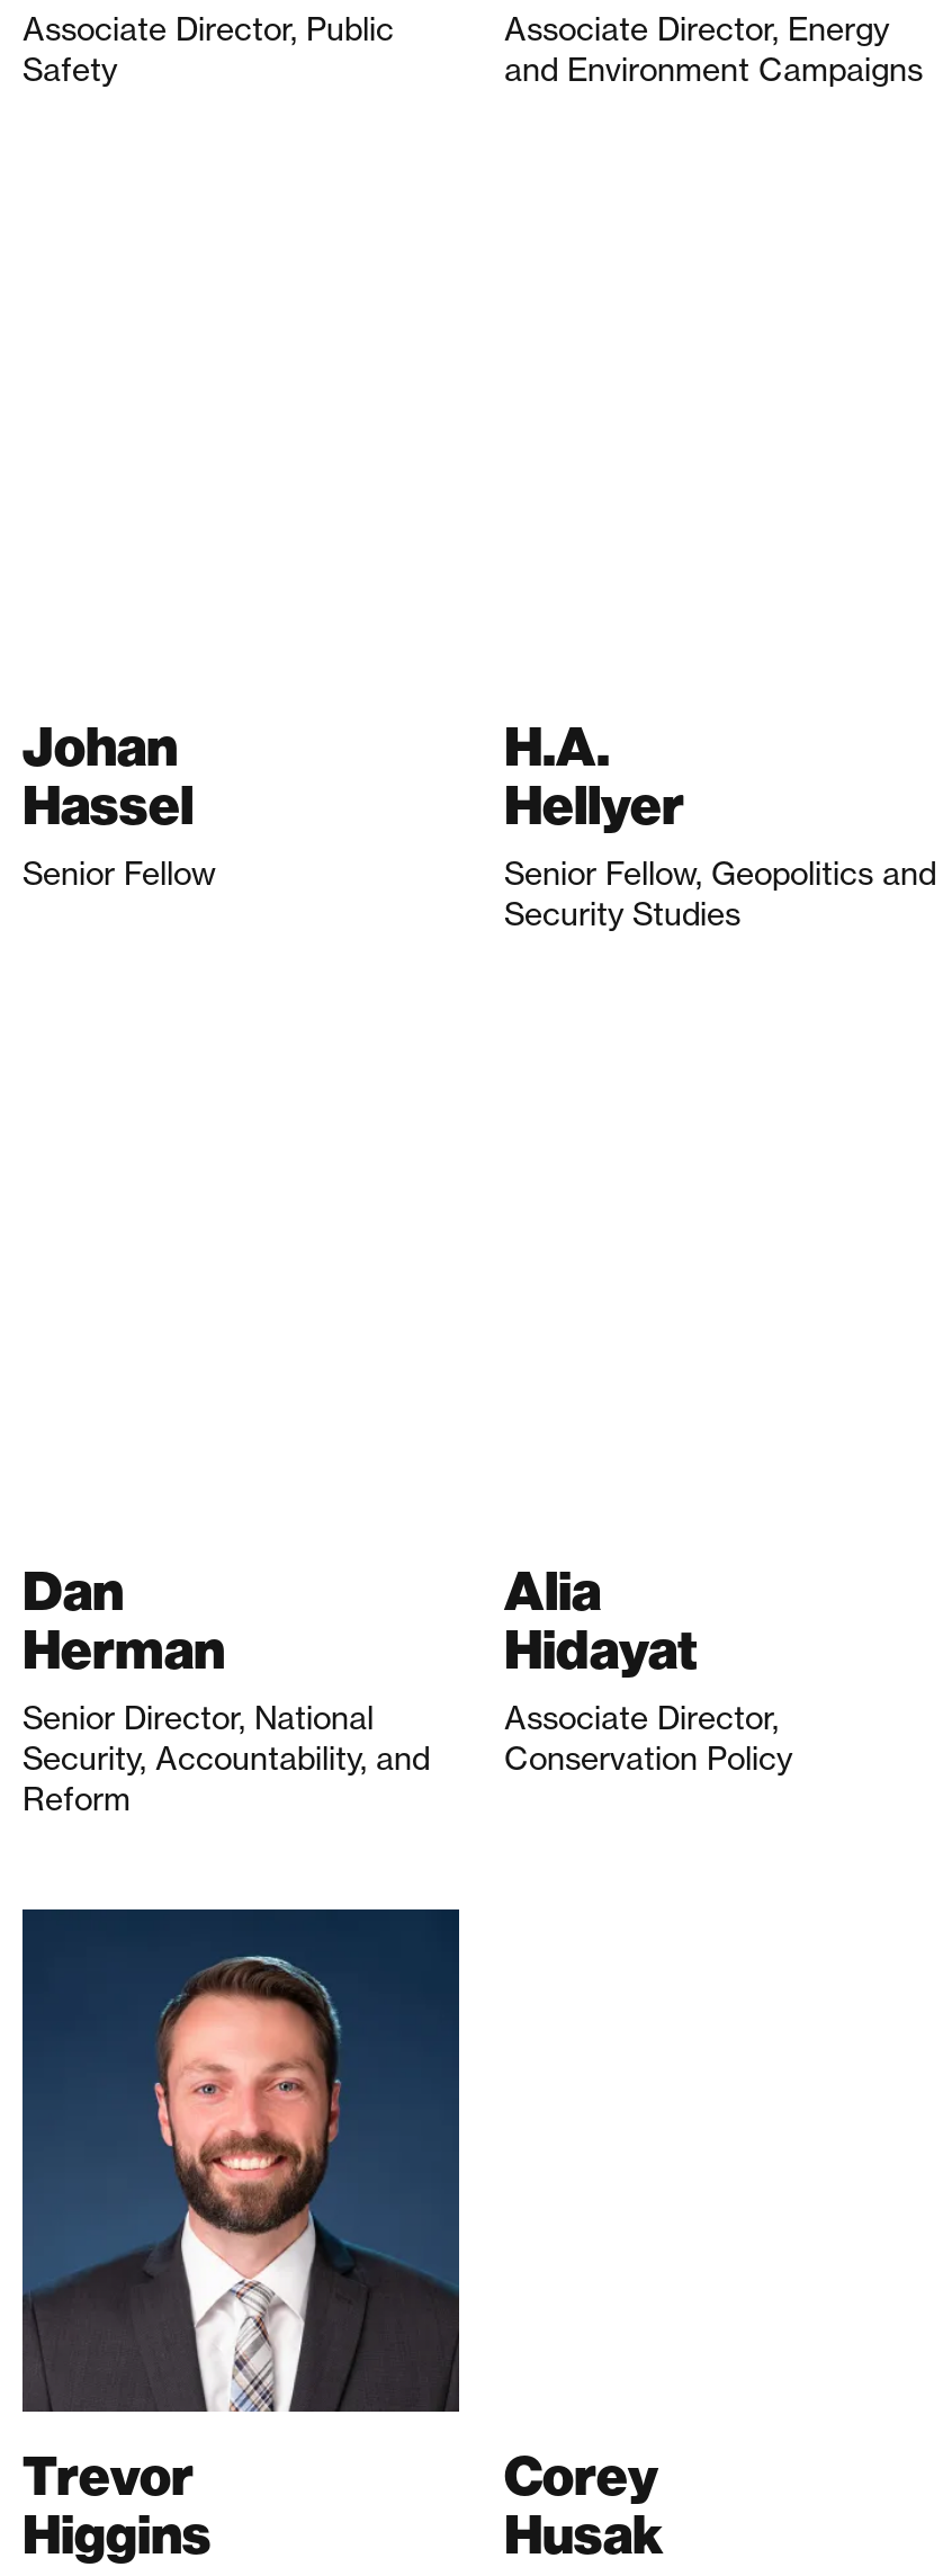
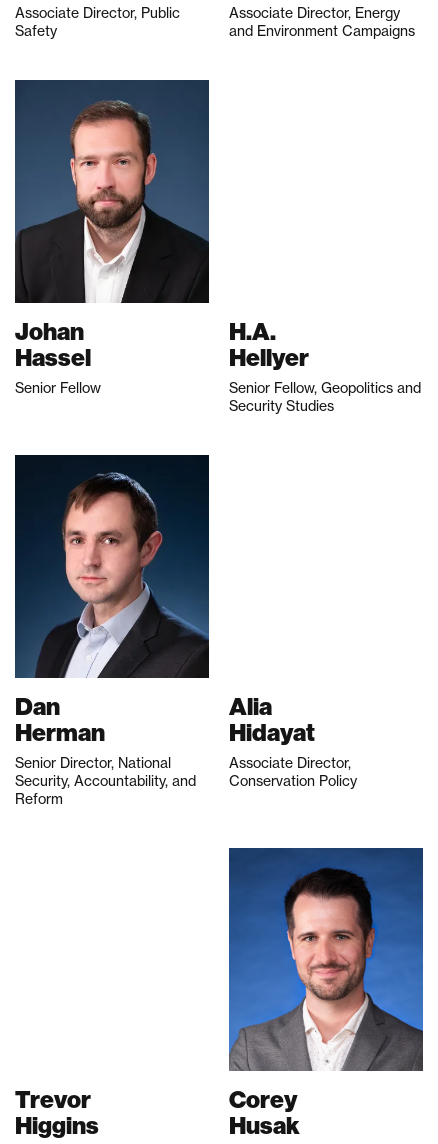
+ [image]

+ [image]

+ [image]

- [image]
